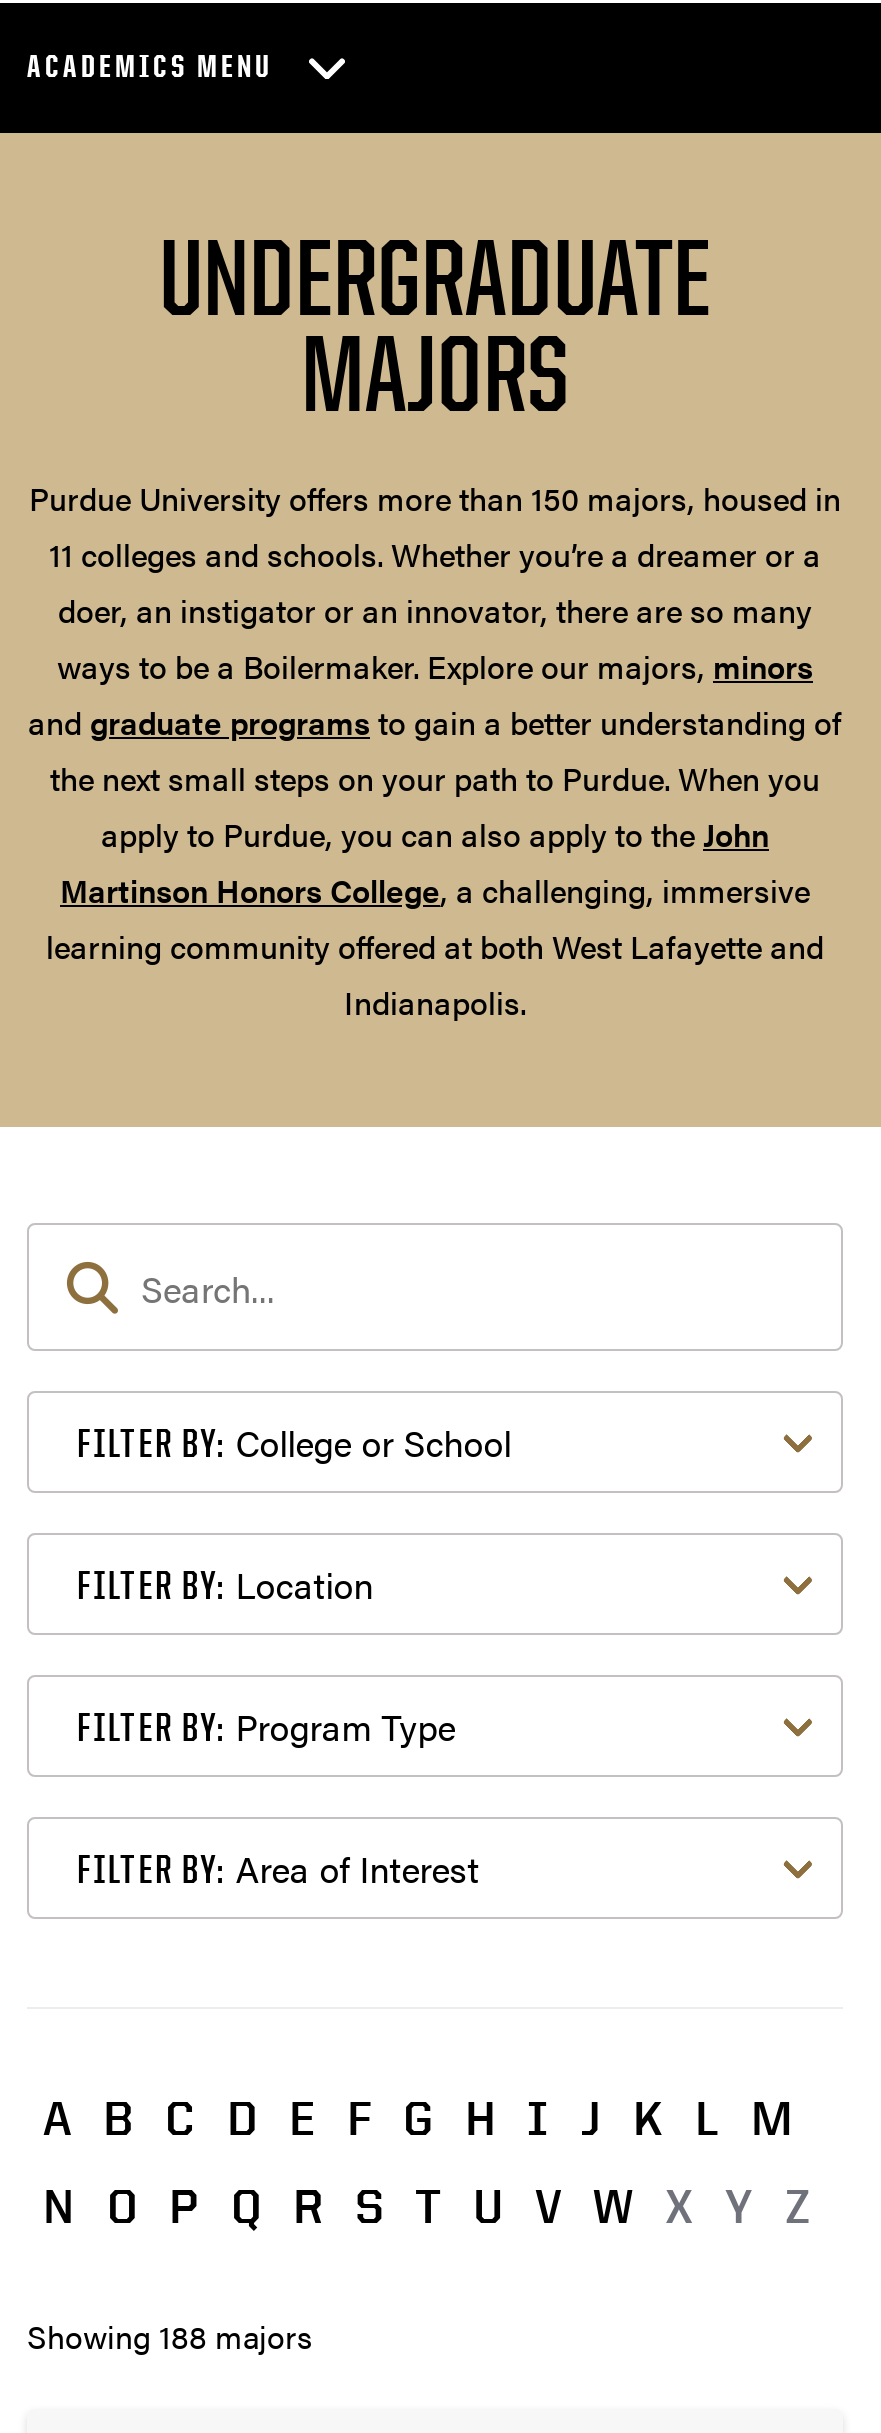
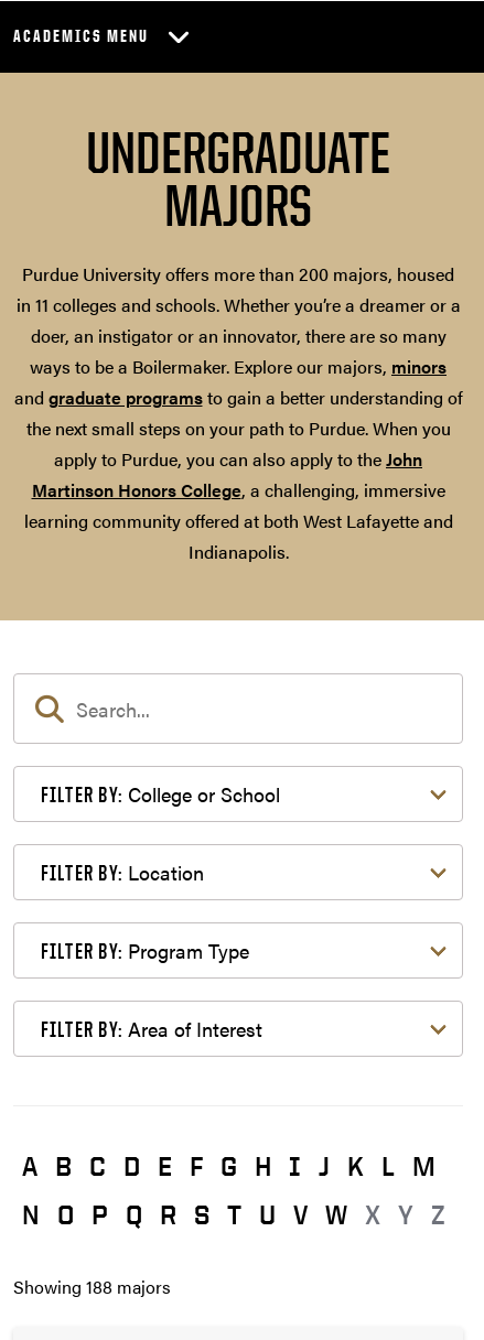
- Purdue University offers more than 150 majors, housed in
- 11 colleges and schools. Whether you’re a dreamer or a
+ Purdue University offers more than 200 majors, housed
+ in 11 colleges and schools. Whether you’re a dreamer or a
